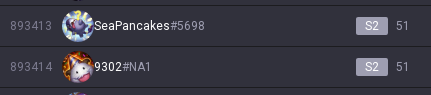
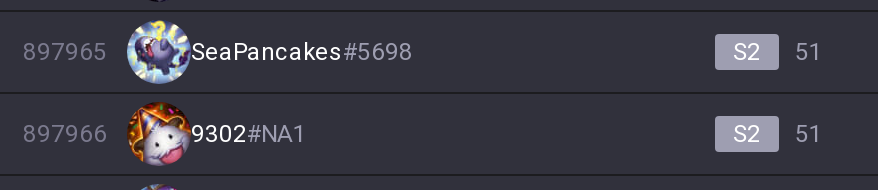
- 893413
+ 897965

- 893414
+ 897966
